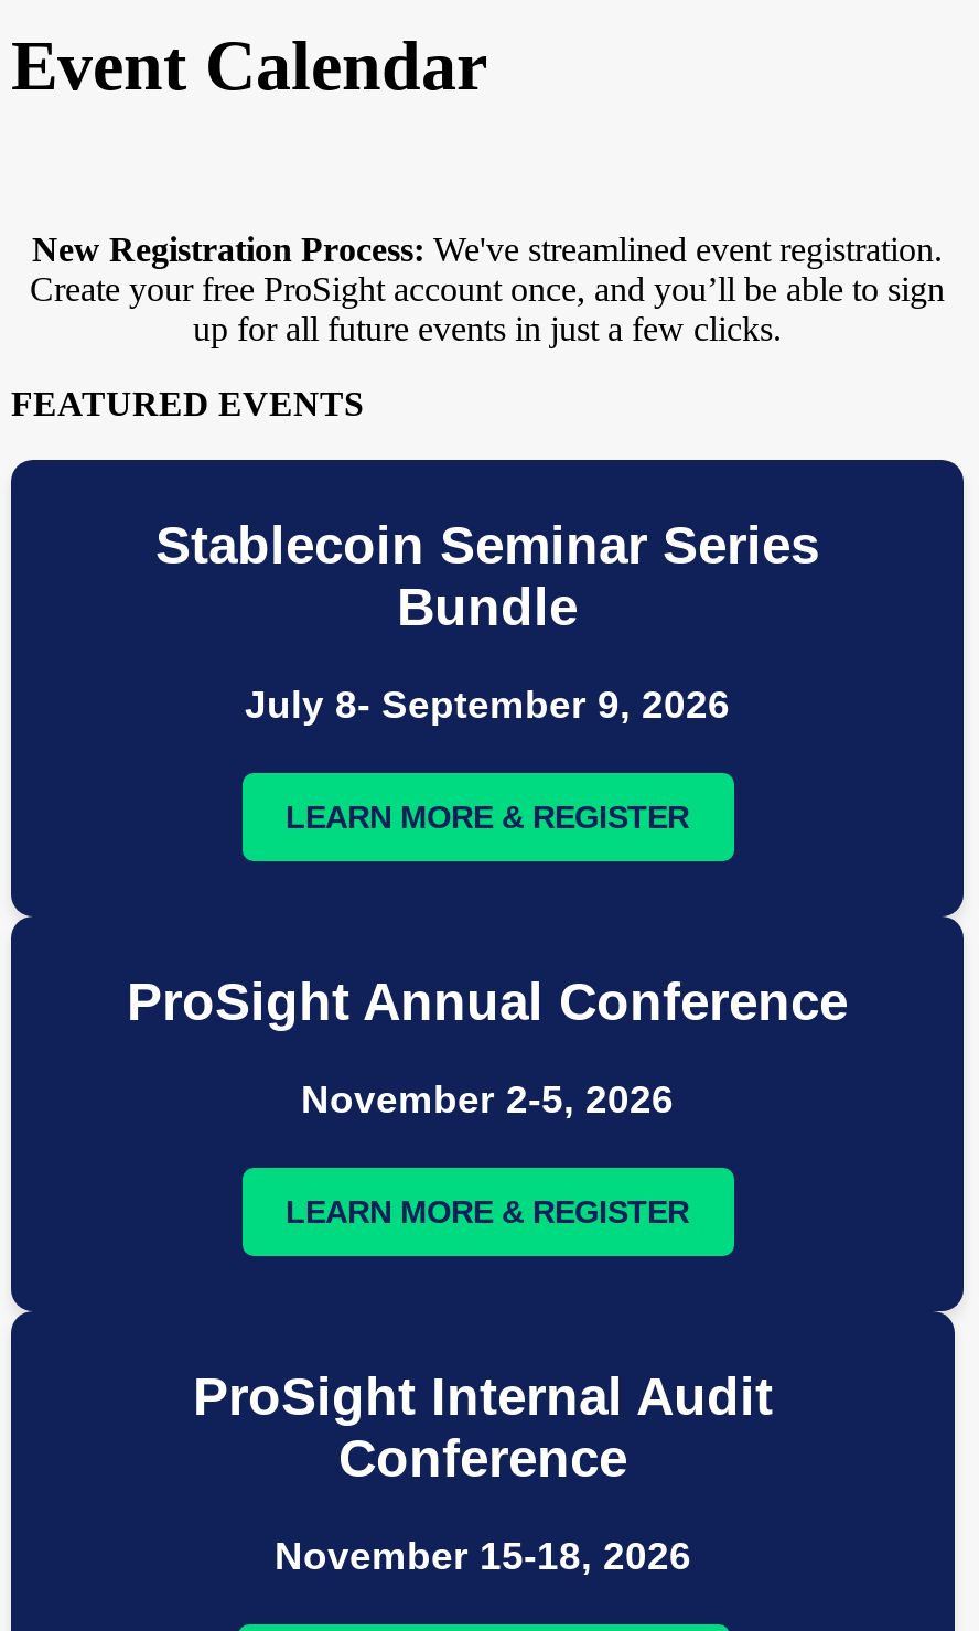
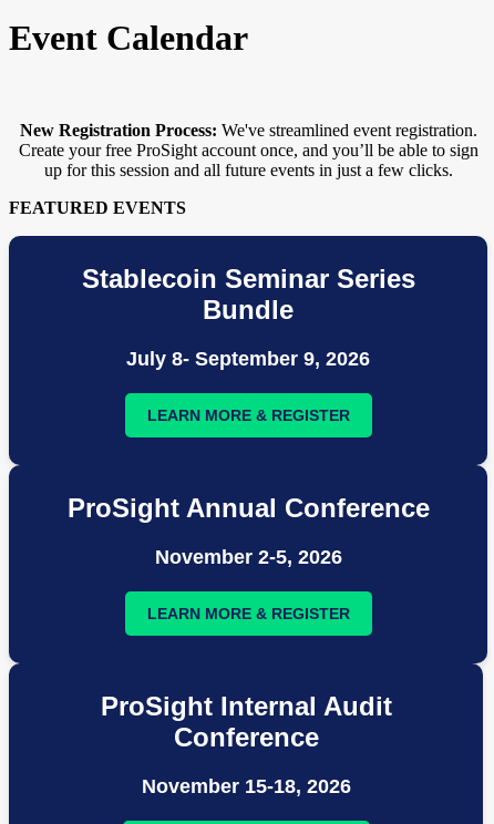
- up for all future events in just a few clicks.
+ up for this session and all future events in just a few clicks.
